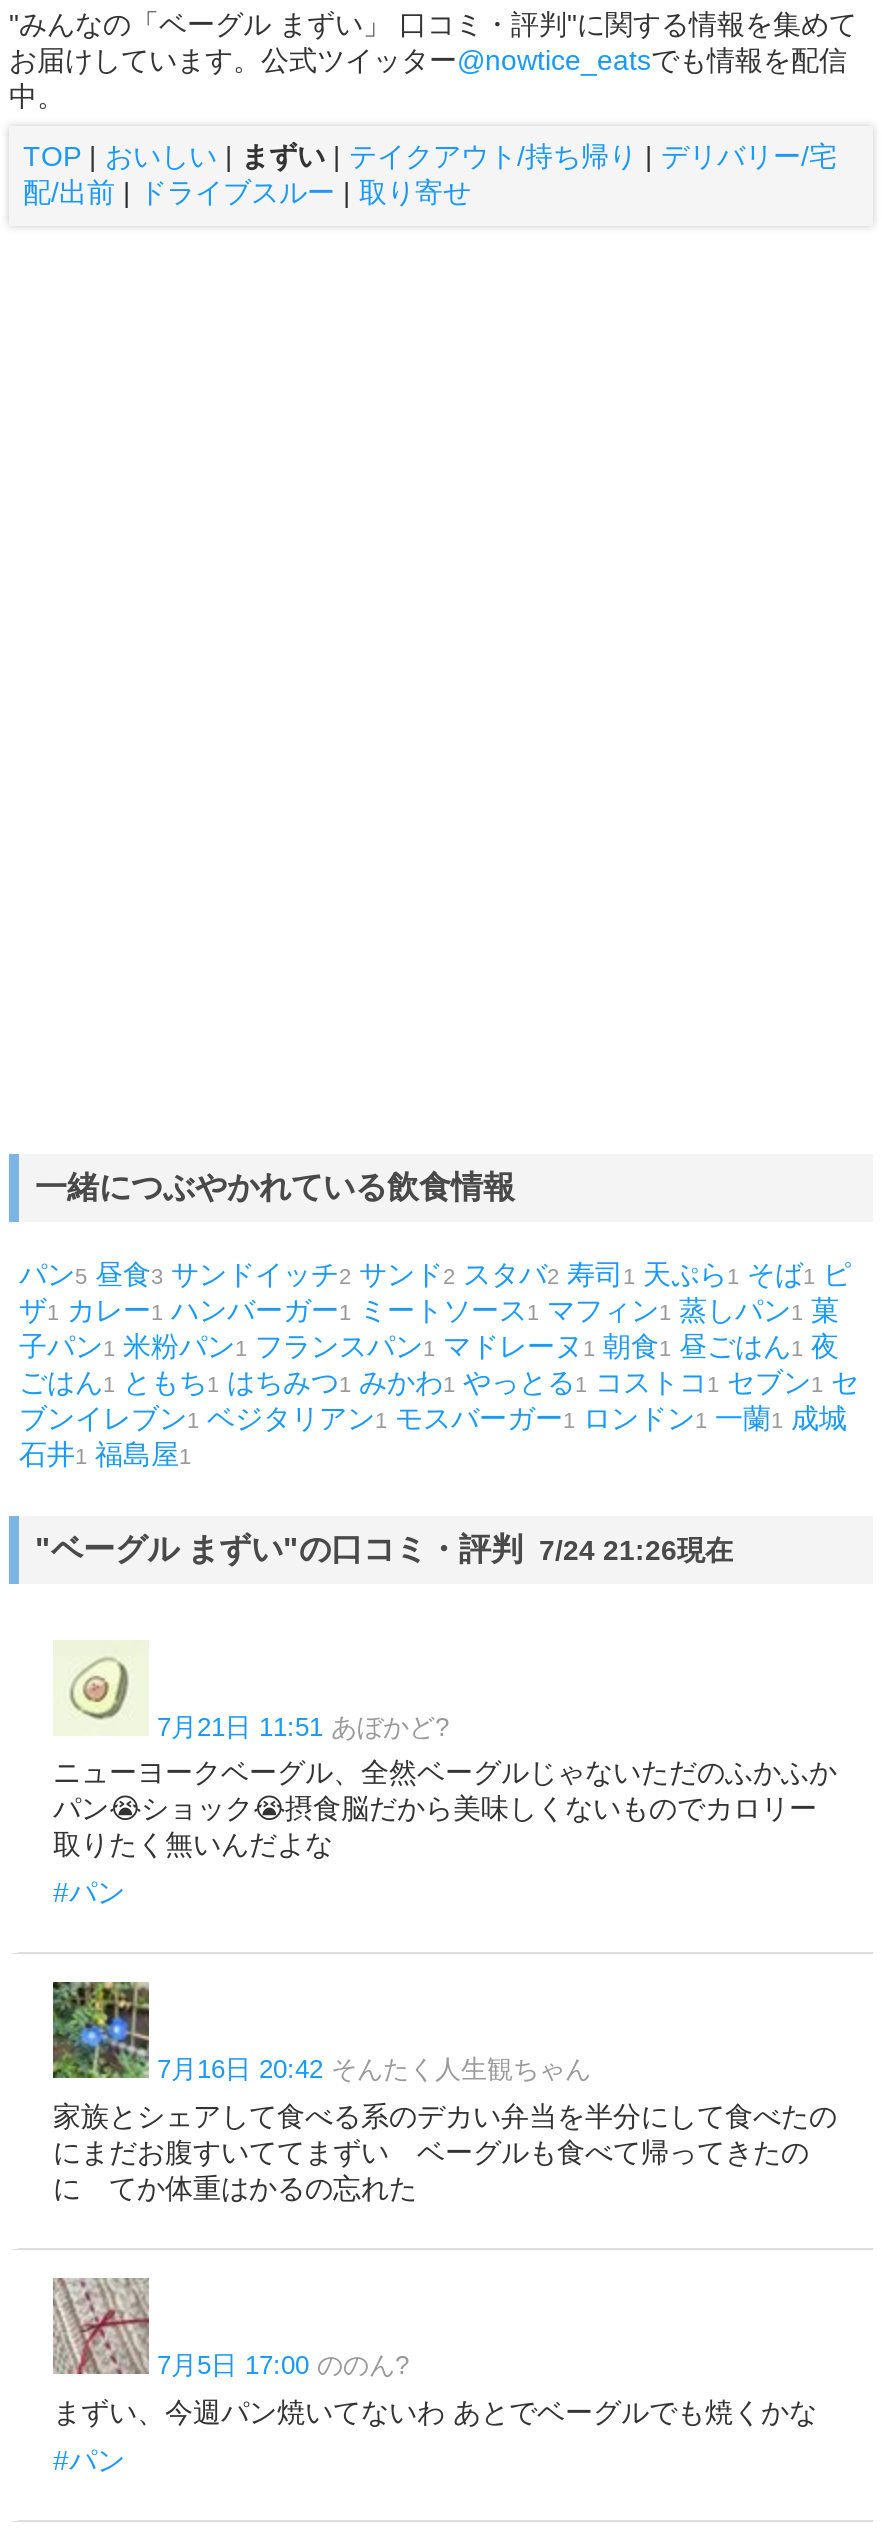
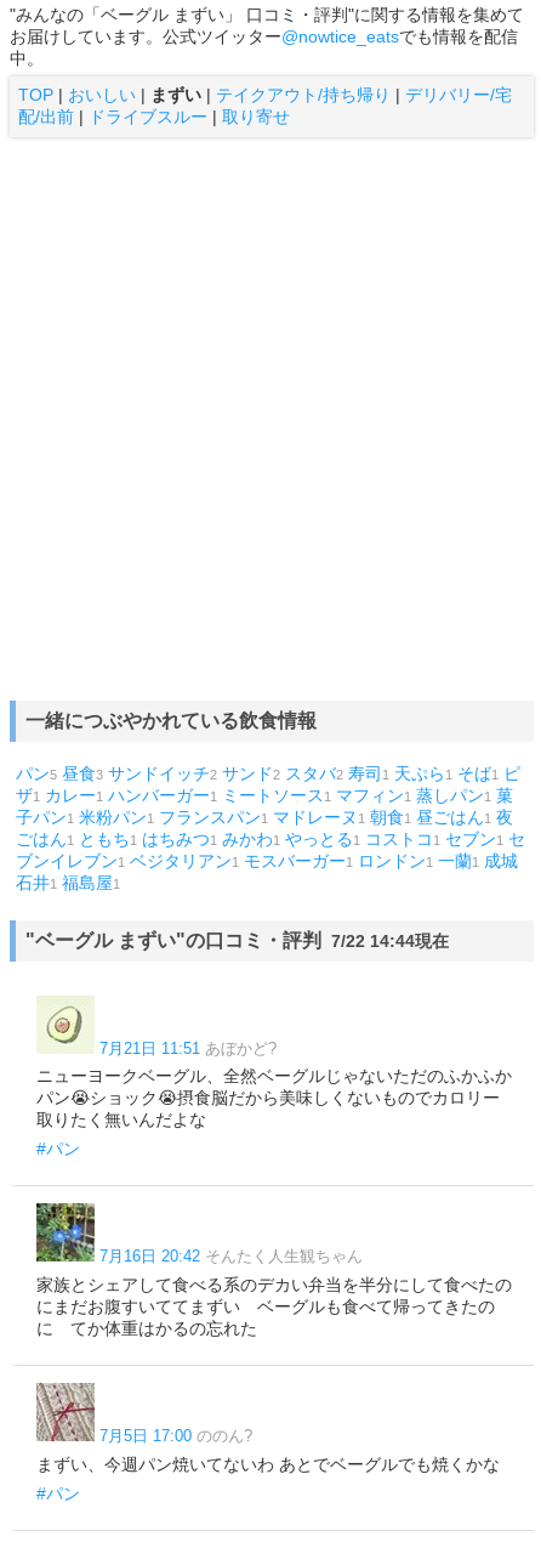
- "ベーグル まずい"の口コミ・評判7/24 21:26現在
+ "ベーグル まずい"の口コミ・評判7/22 14:44現在
